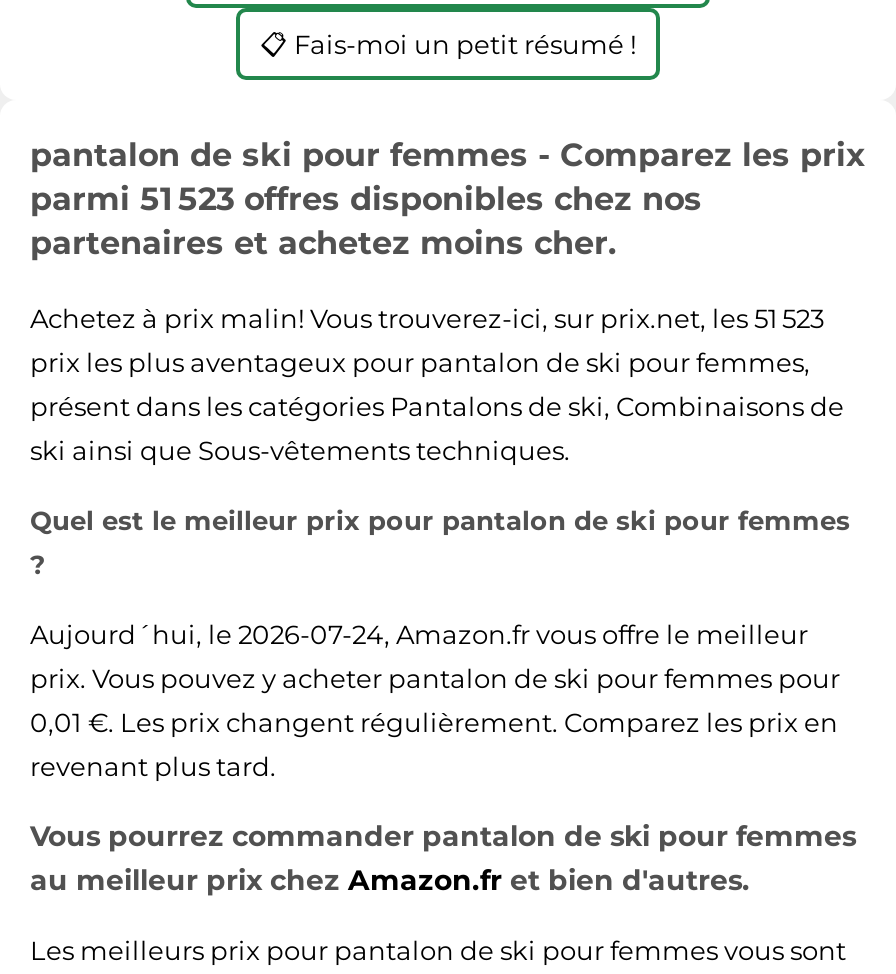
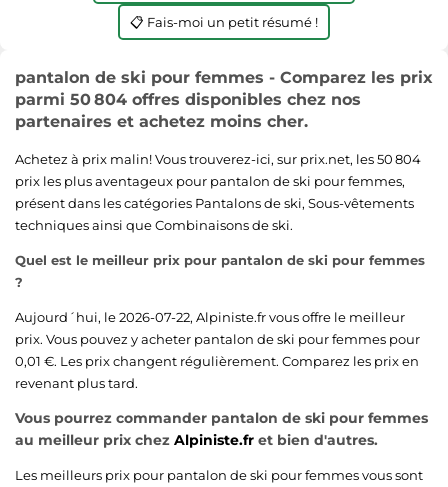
- parmi 51 523 offres disponibles chez nos
+ parmi 50 804 offres disponibles chez nos

- Achetez à prix malin! Vous trouverez-ici, sur prix.net, les 51 523
+ Achetez à prix malin! Vous trouverez-ici, sur prix.net, les 50 804

- présent dans les catégories Pantalons de ski, Combinaisons de
- ski ainsi que Sous-vêtements techniques.
+ présent dans les catégories Pantalons de ski, Sous-vêtements
+ techniques ainsi que Combinaisons de ski.

- Aujourd´hui, le 2026-07-24, Amazon.fr vous offre le meilleur
+ Aujourd´hui, le 2026-07-22, Alpiniste.fr vous offre le meilleur

- au meilleur prix chez Amazon.fr et bien d'autres.
+ au meilleur prix chez Alpiniste.fr et bien d'autres.
